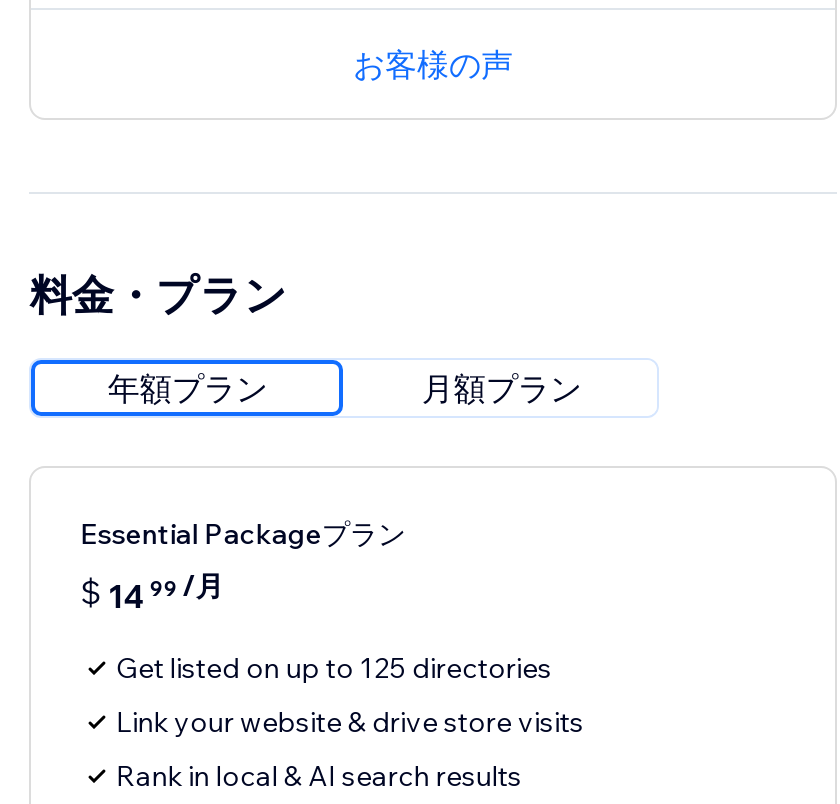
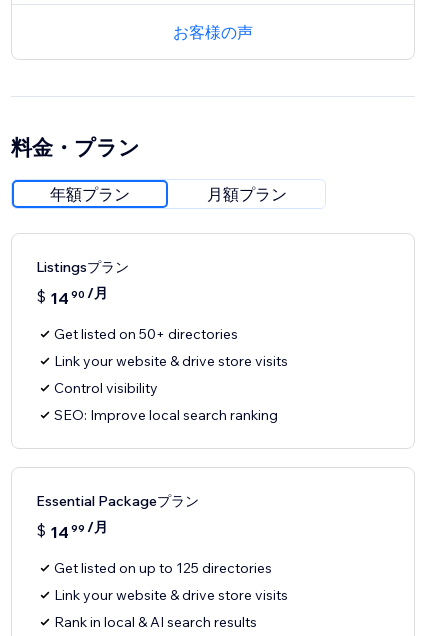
+ Listingsプラン
+ $ 14 90 /月
+ Get listed on 50+ directories
+ Link your website & drive store visits
+ Control visibility
+ SEO: Improve local search ranking
